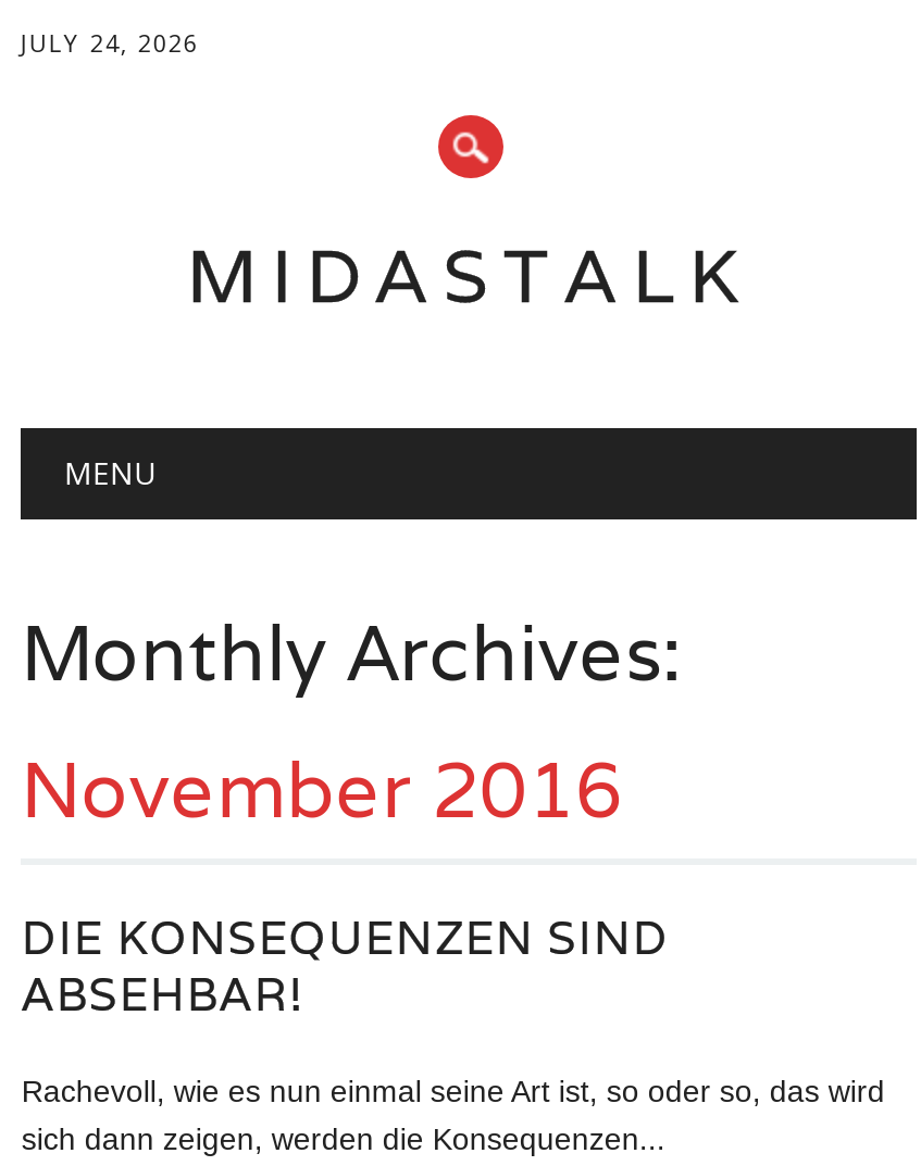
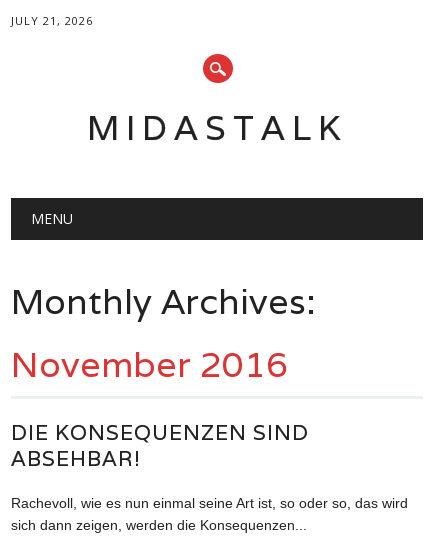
- JULY 24, 2026
+ JULY 21, 2026
